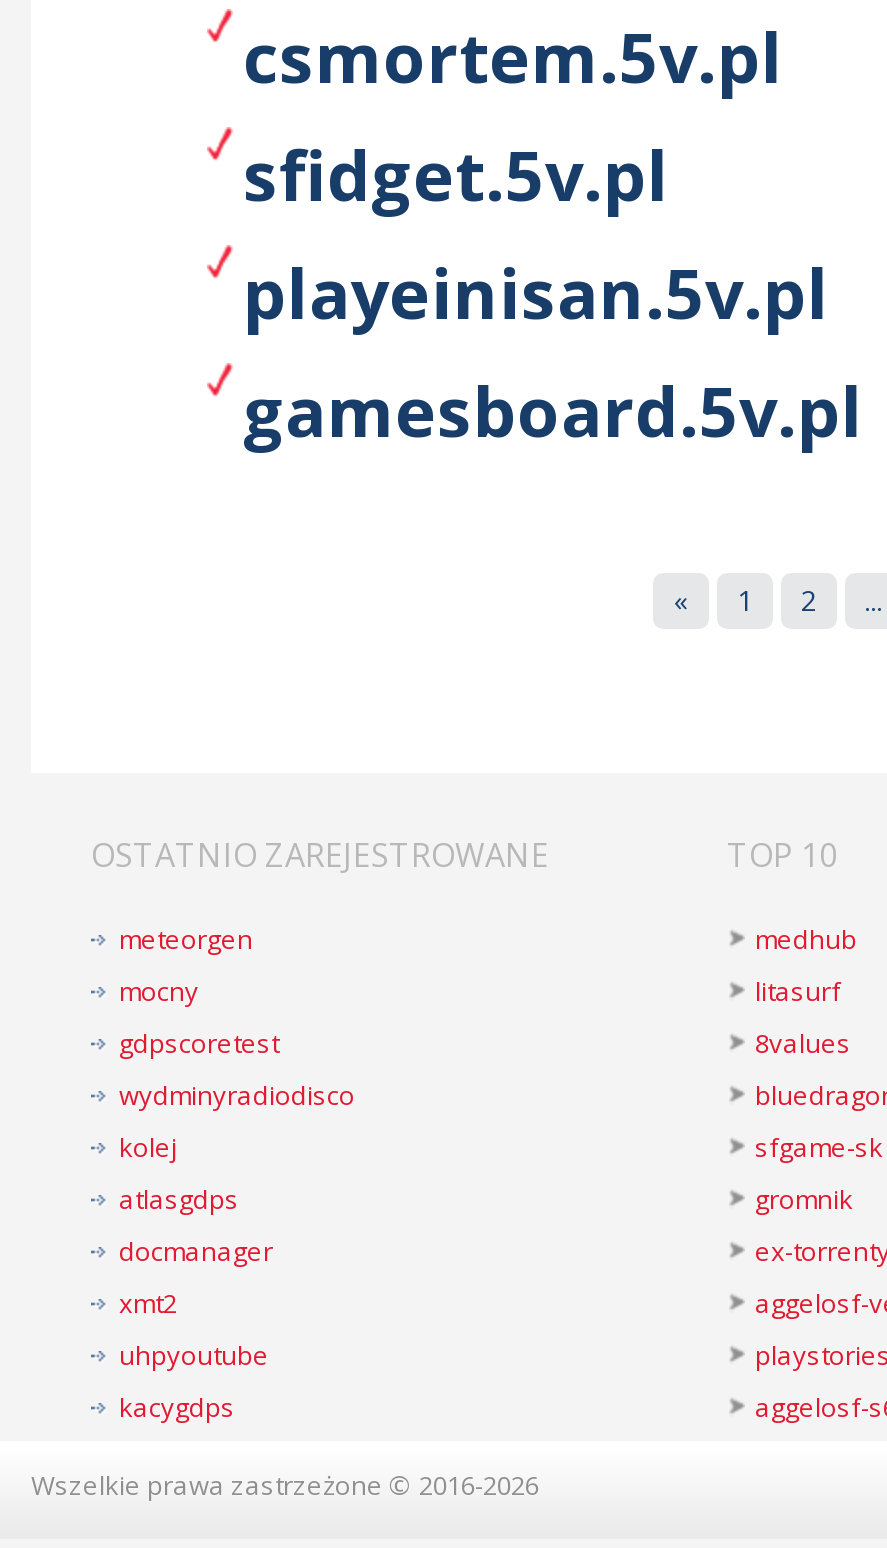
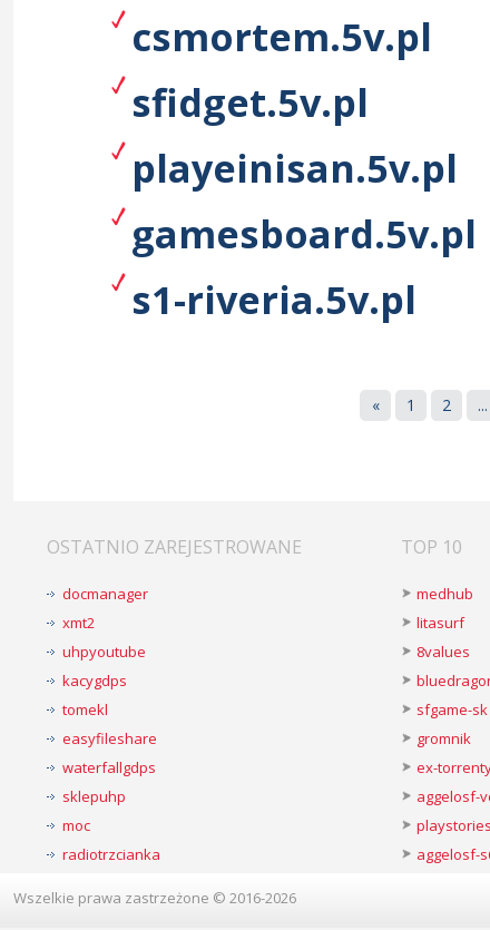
+ s1-riveria.5v.pl

- meteorgen
- mocny
- gdpscoretest
- wydminyradiodisco
- kolej
- atlasgdps

+ tomekl
+ easyfileshare
+ waterfallgdps
+ sklepuhp
+ moc
+ radiotrzcianka

moved up: docmanager | xmt2 | uhpyoutube | kacygdps
